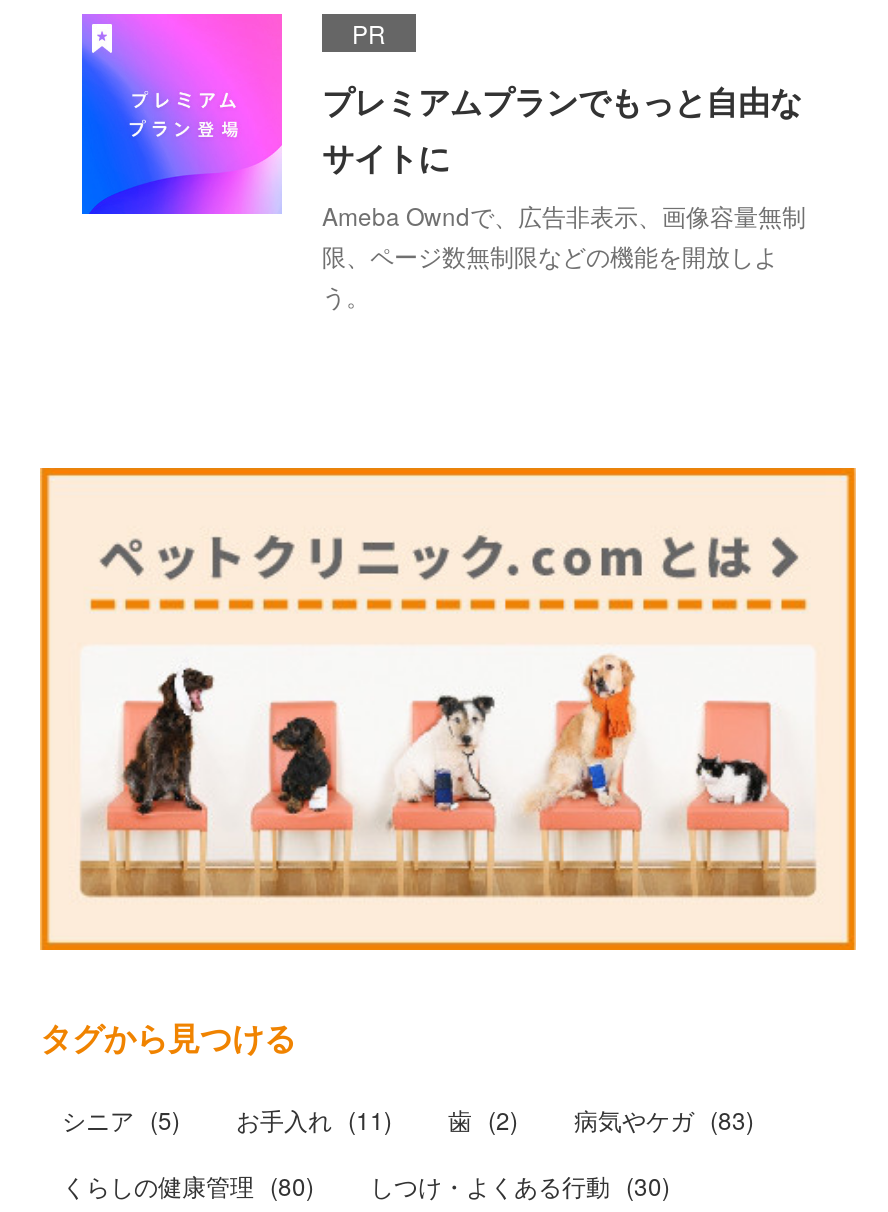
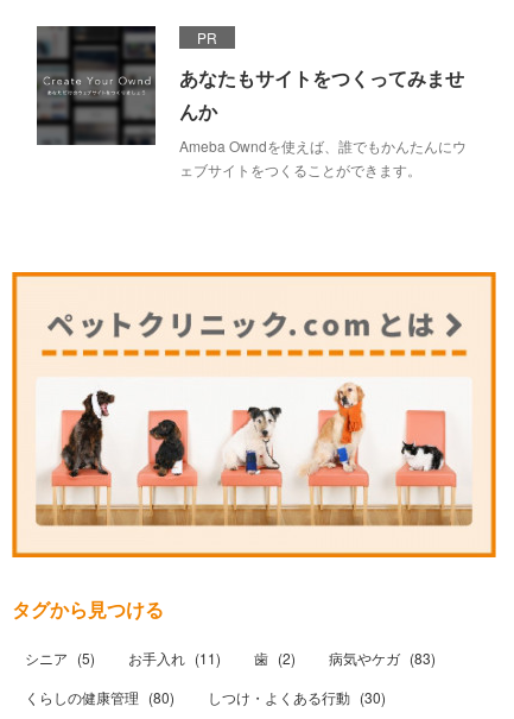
- [image]
- プレミアムプランでもっと自由な
- サイトに
- Ameba Owndで、広告非表示、画像容量無制
- 限、ページ数無制限などの機能を開放しよ
- う。
+ [image]
+ あなたもサイトをつくってみませ
+ んか
+ Ameba Owndを使えば、誰でもかんたんにウ
+ ェブサイトをつくることができます。
